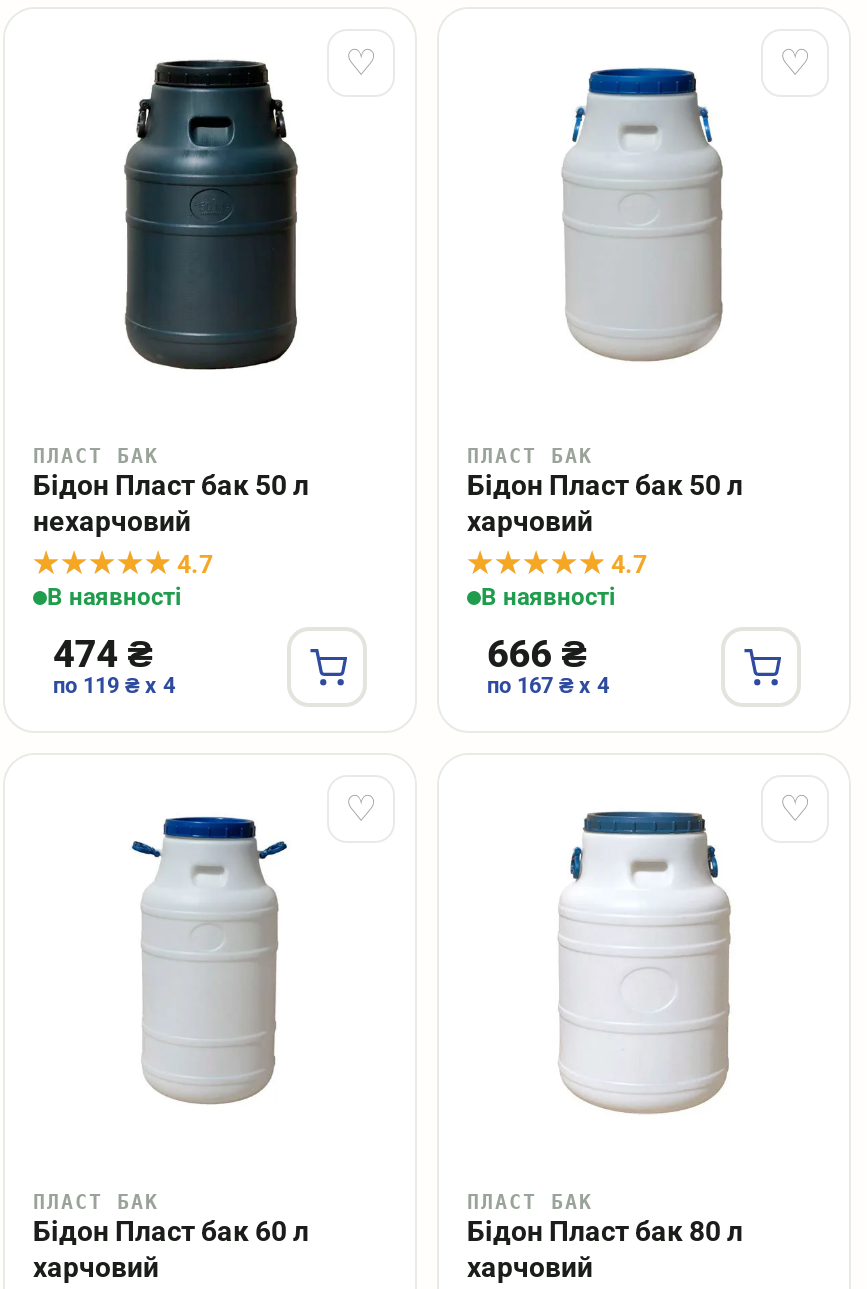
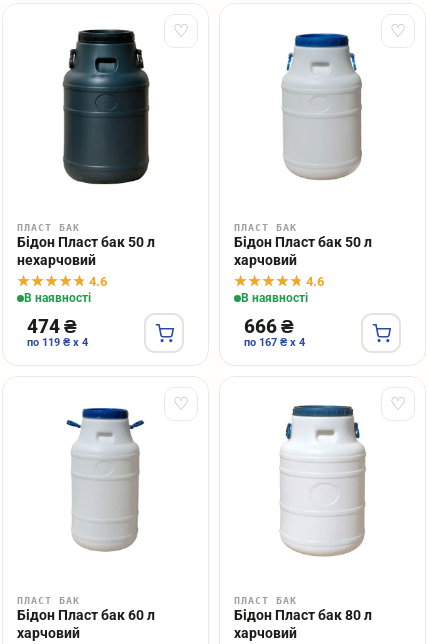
- 4.7
+ 4.6

- 4.7
+ 4.6
